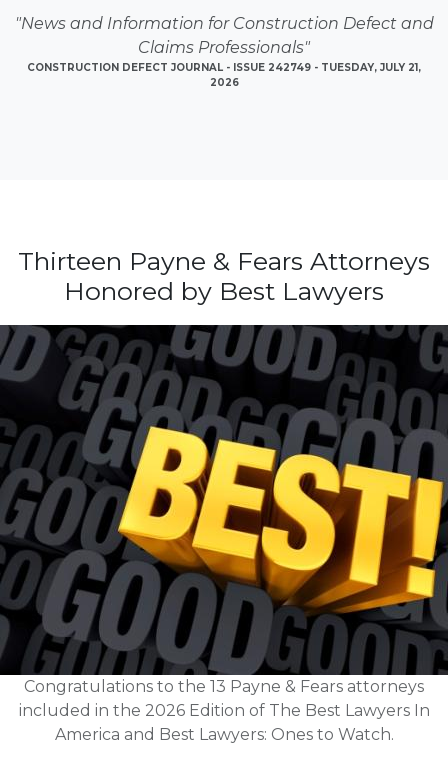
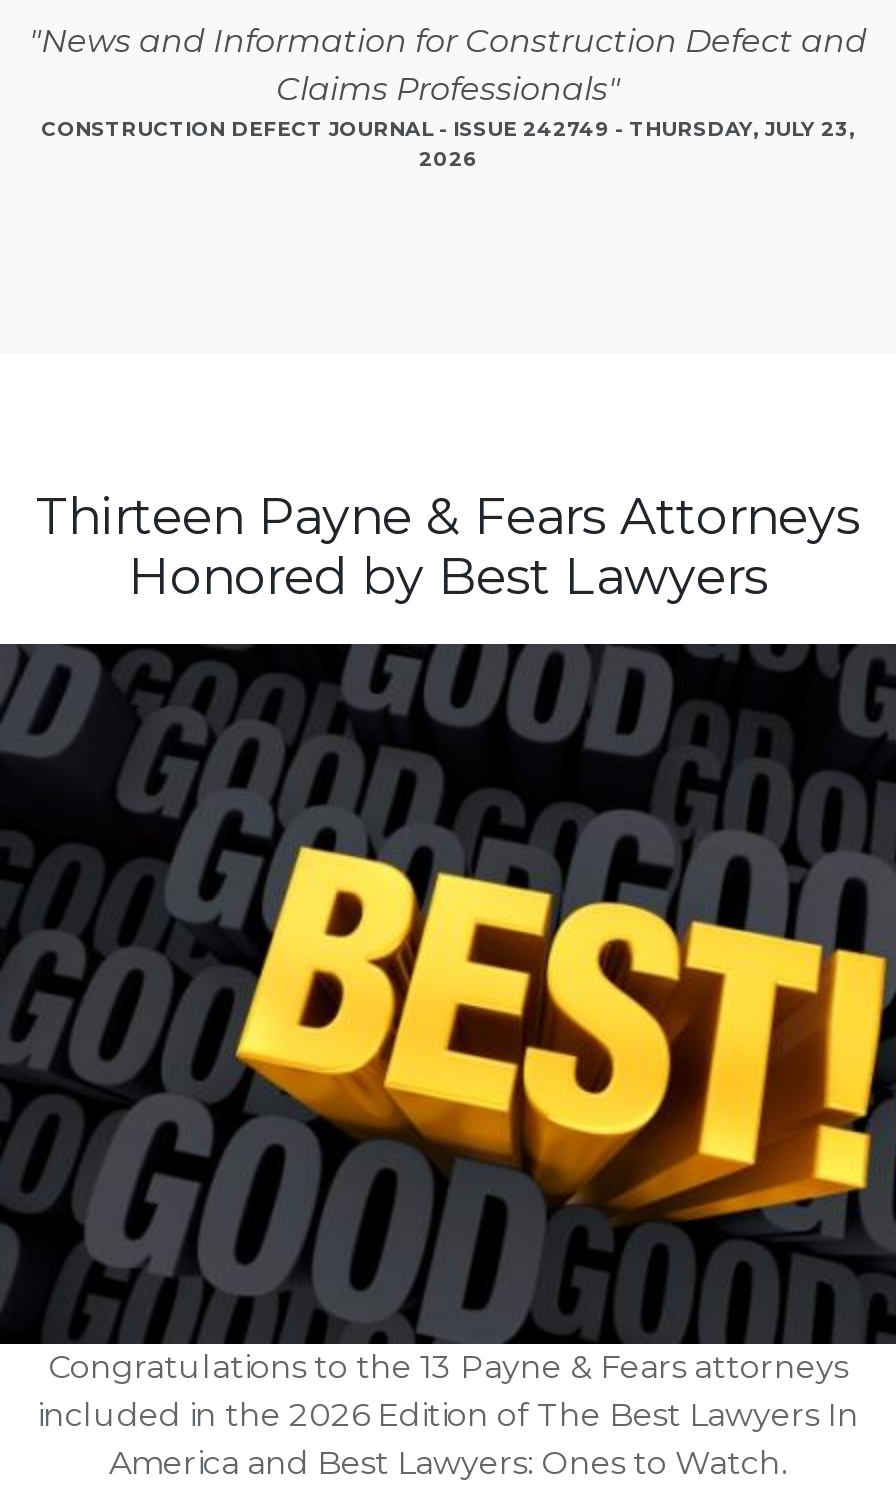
- CONSTRUCTION DEFECT JOURNAL - ISSUE 242749 - TUESDAY, JULY 21,
+ CONSTRUCTION DEFECT JOURNAL - ISSUE 242749 - THURSDAY, JULY 23,
